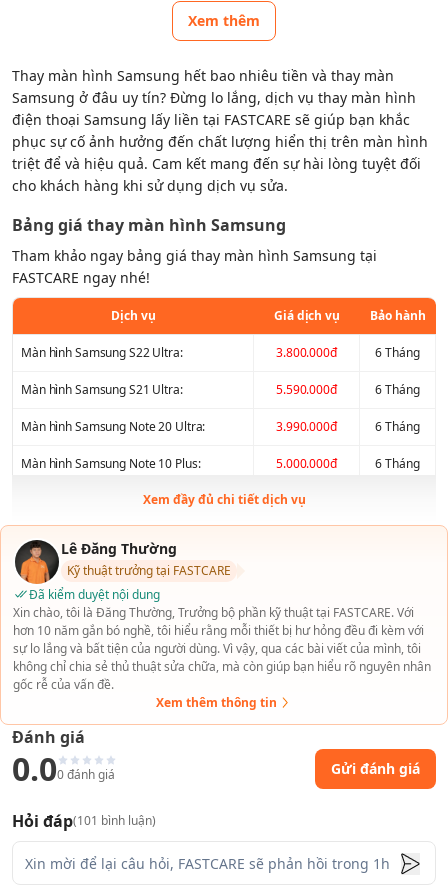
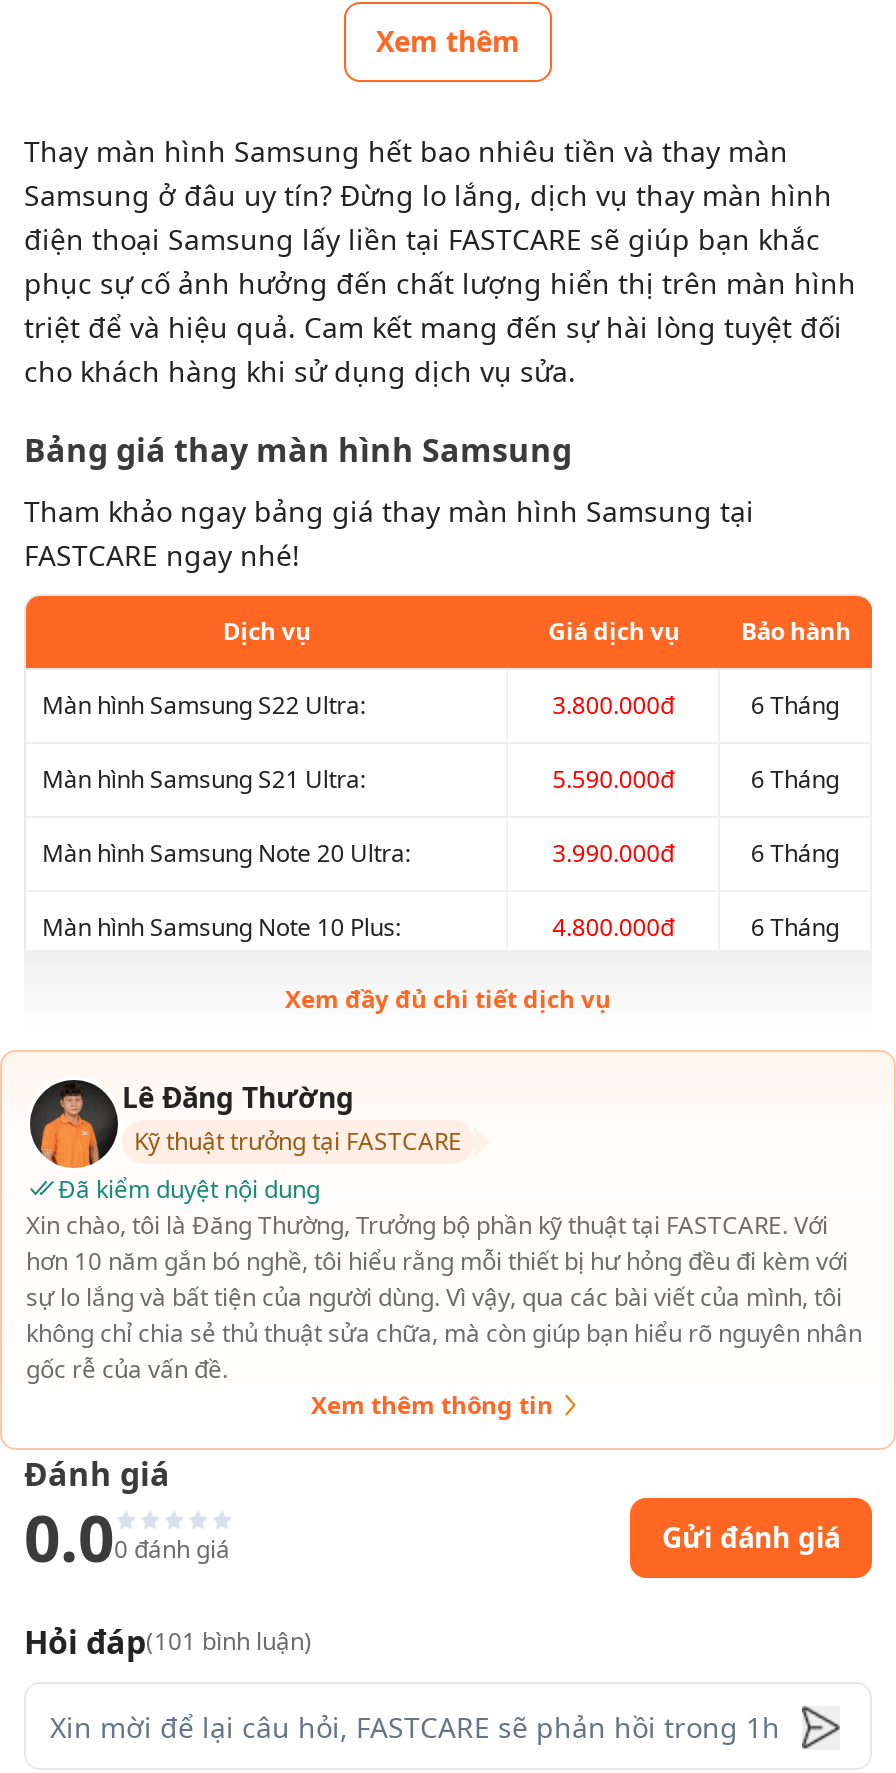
- 5.000.000đ
+ 4.800.000đ
